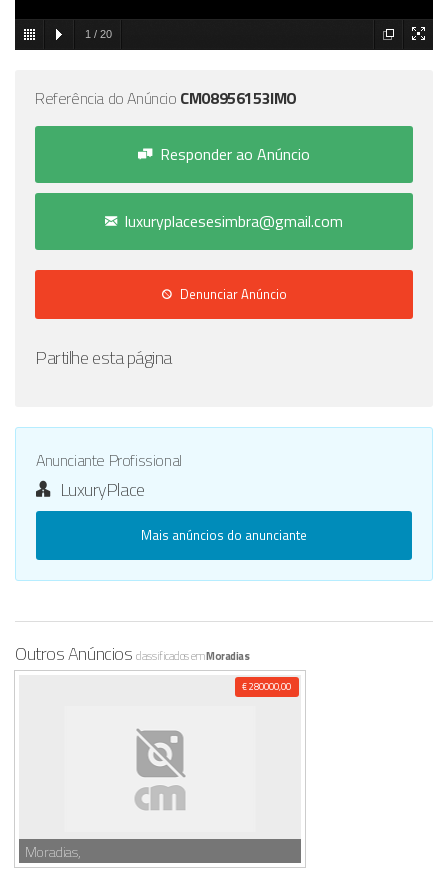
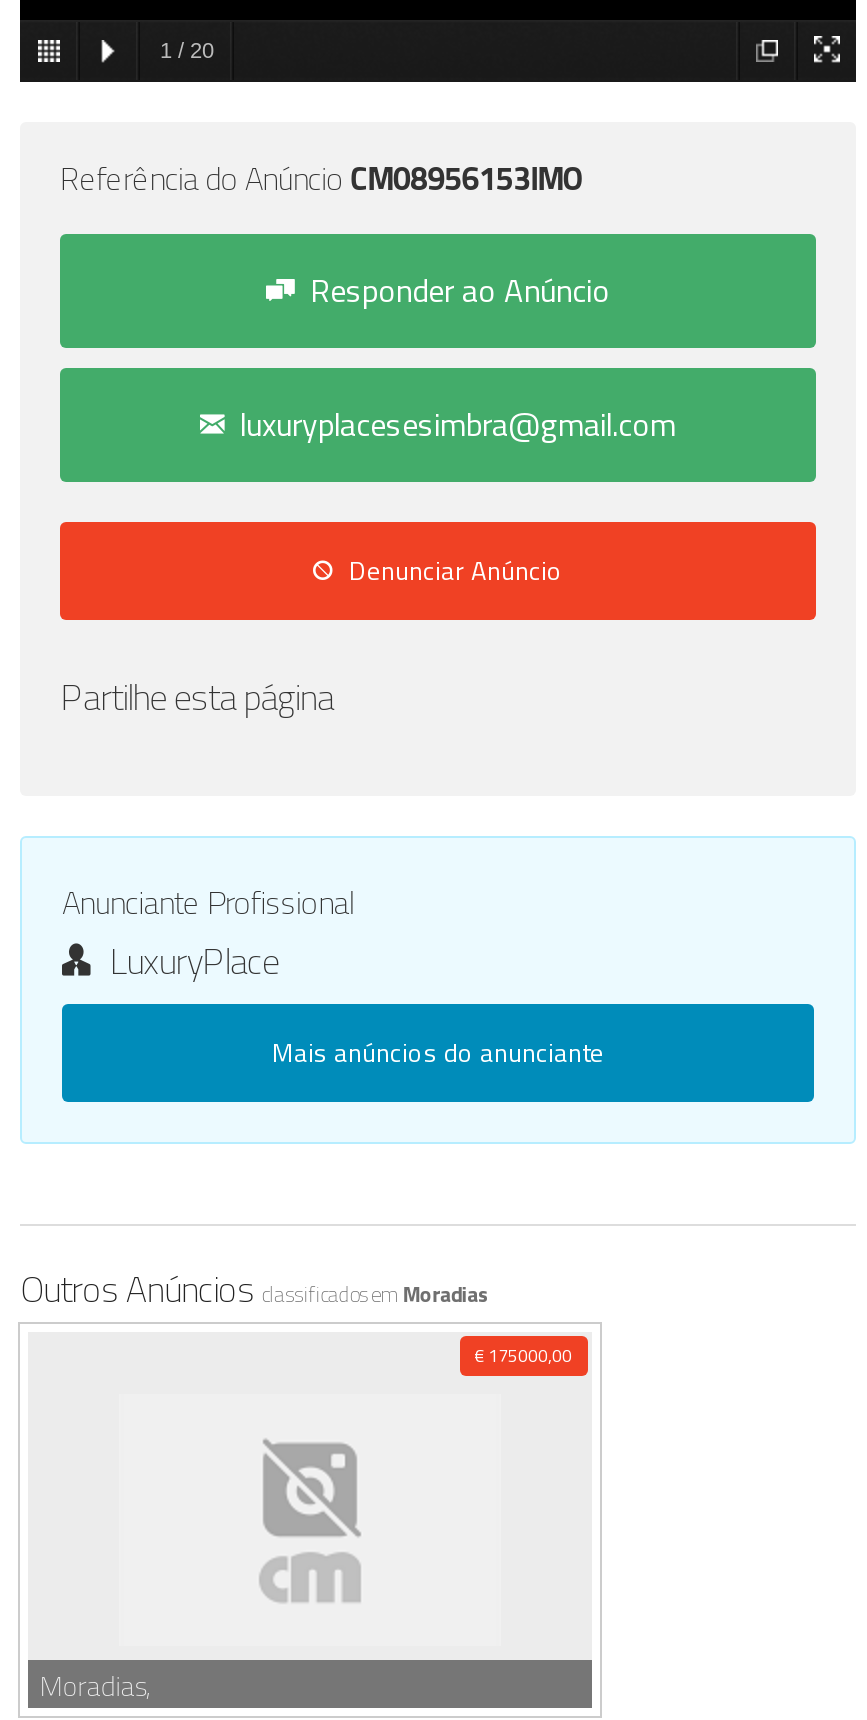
- € 280000,00
+ € 175000,00
